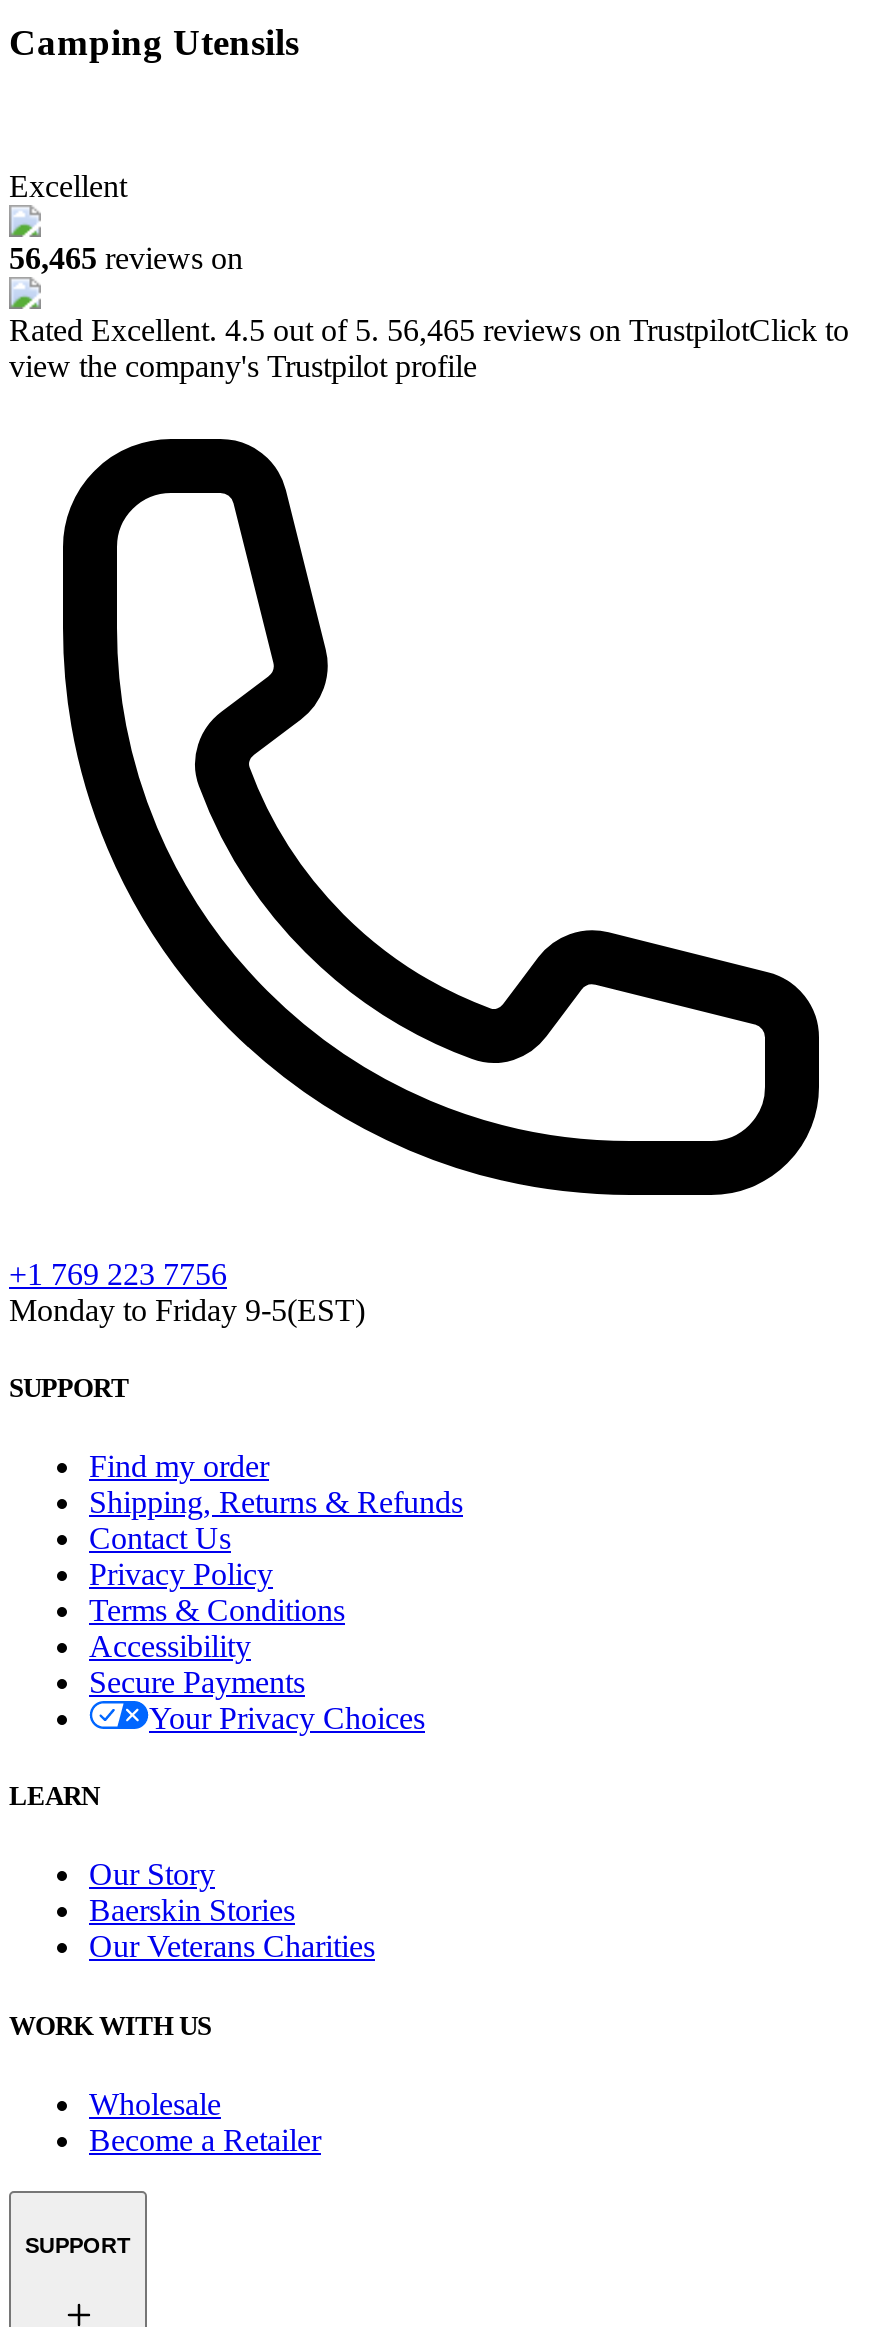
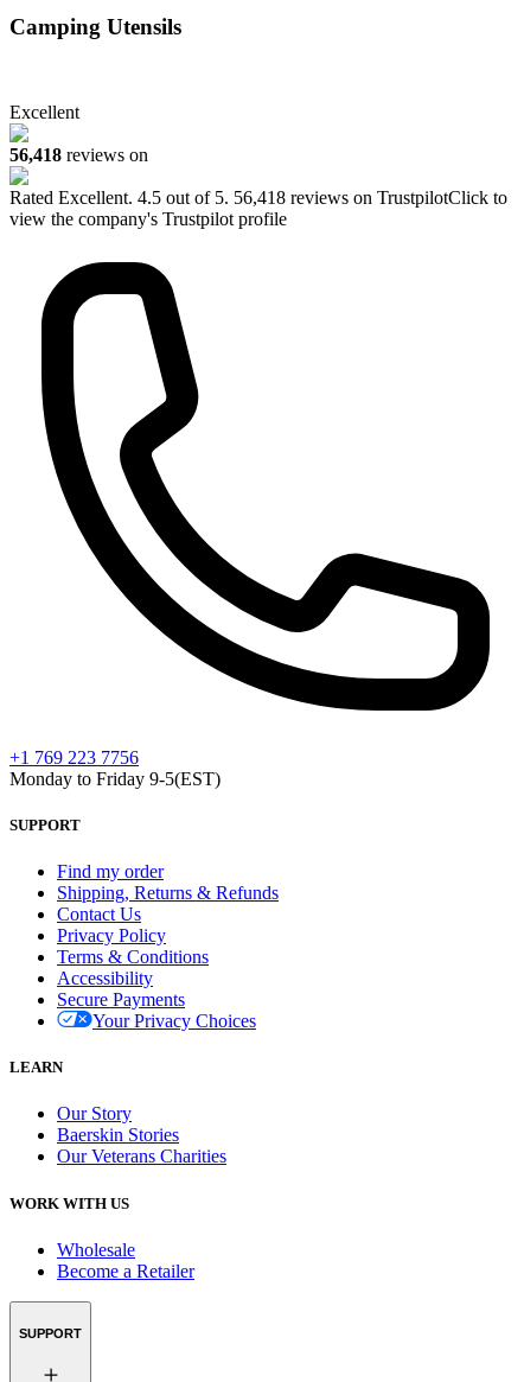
- 56,465 reviews on
+ 56,418 reviews on

- Rated Excellent. 4.5 out of 5. 56,465 reviews on TrustpilotClick to
+ Rated Excellent. 4.5 out of 5. 56,418 reviews on TrustpilotClick to
